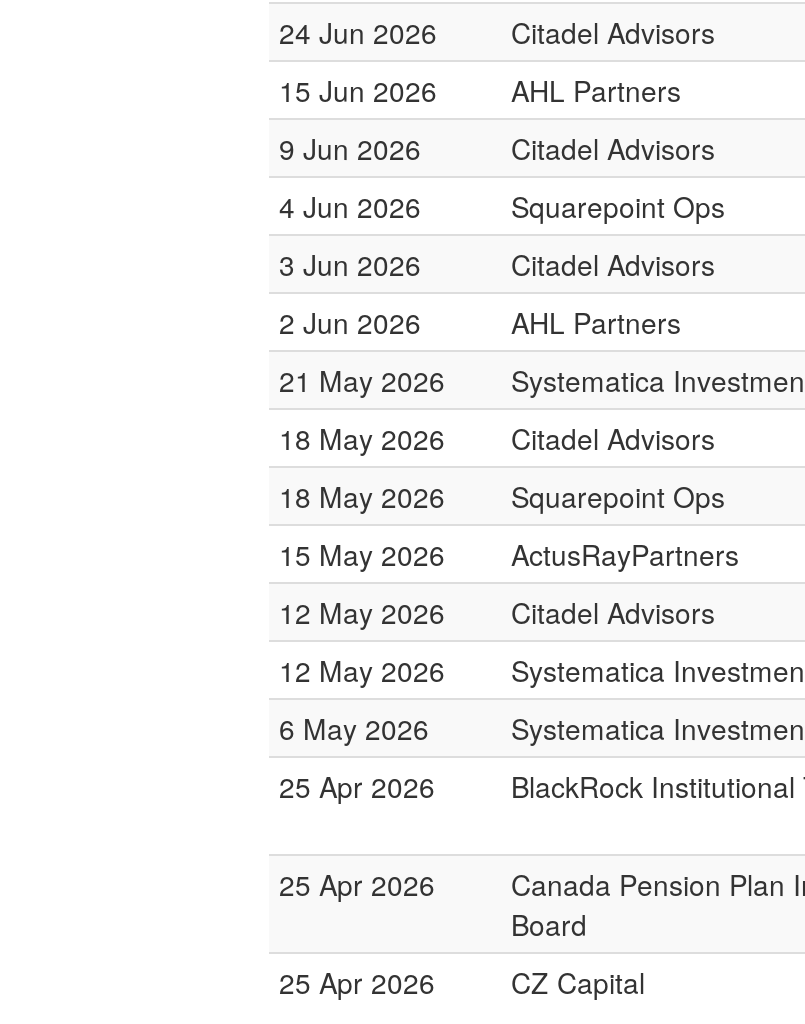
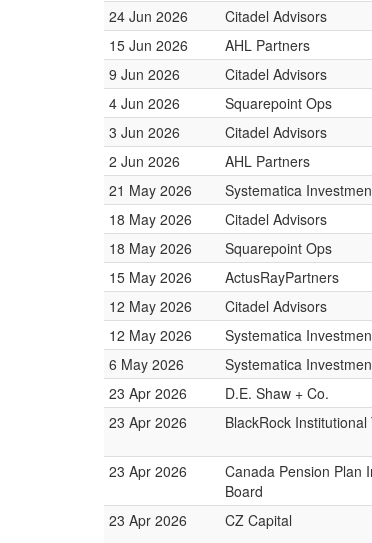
- 25 Apr 2026
+ 23 Apr 2026
+ D.E. Shaw + Co.
+ 23 Apr 2026

- 25 Apr 2026
+ 23 Apr 2026

- 25 Apr 2026 CZ Capital
+ 23 Apr 2026 CZ Capital
